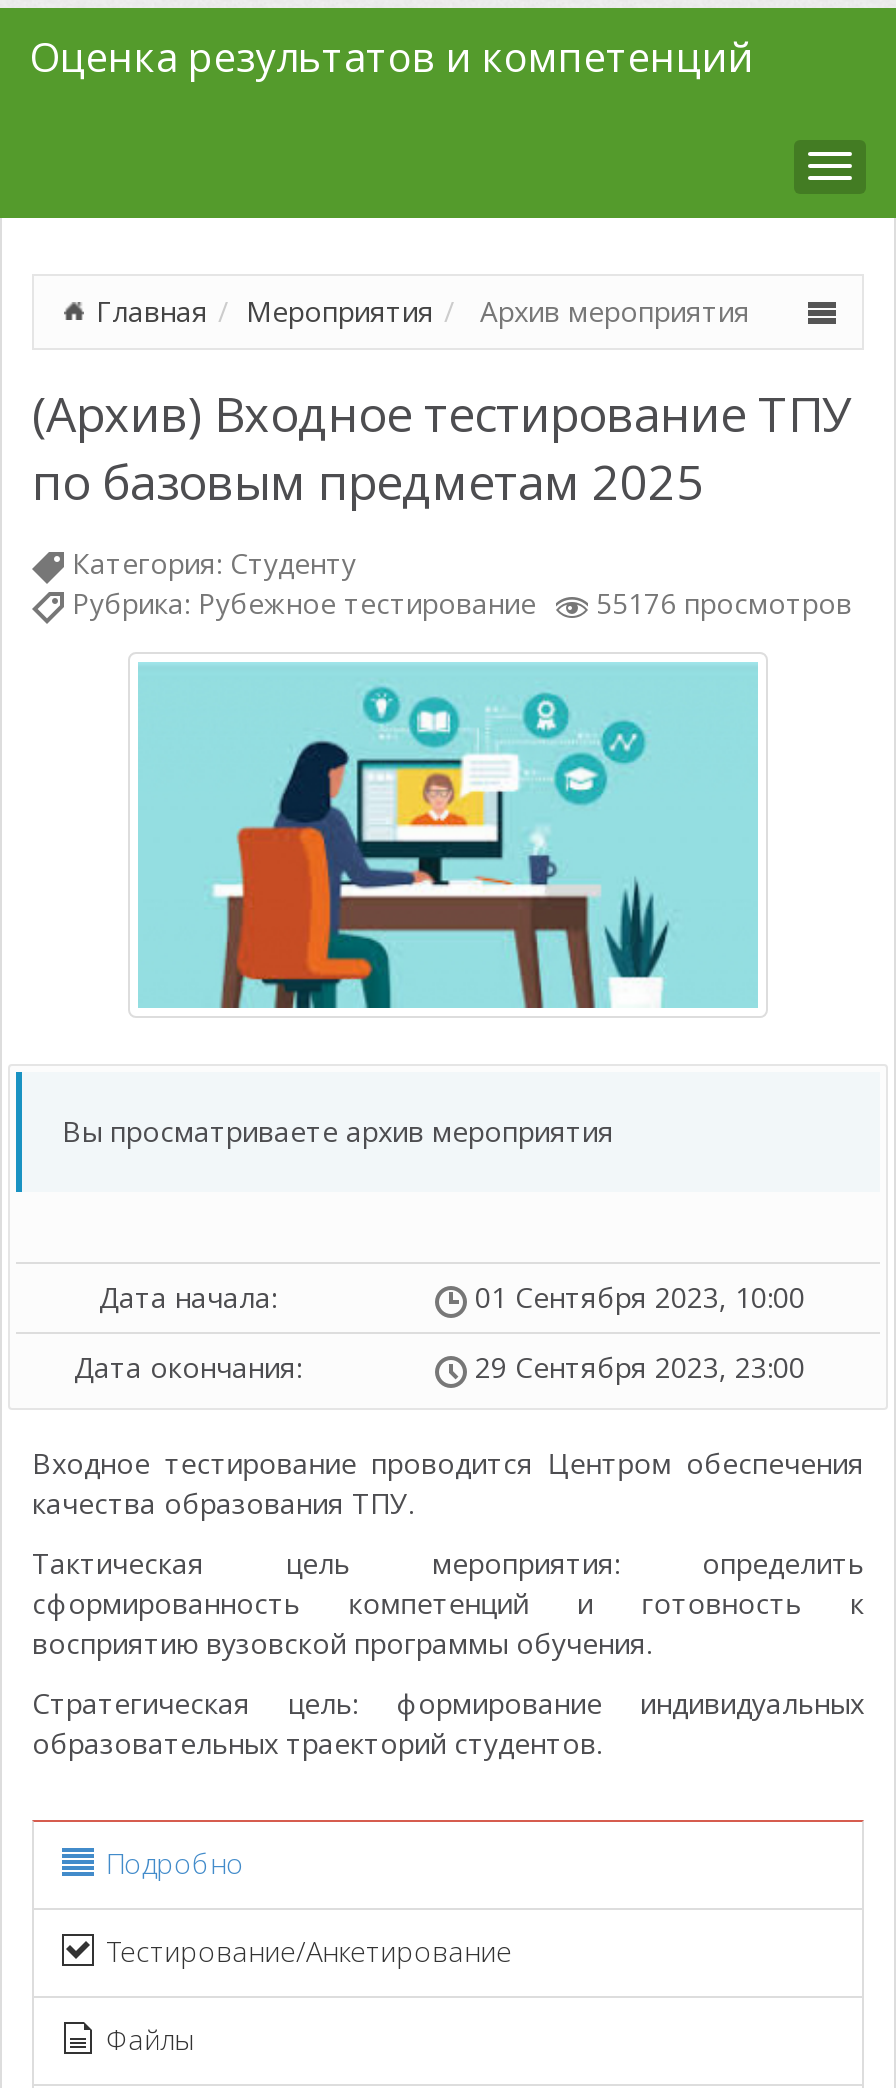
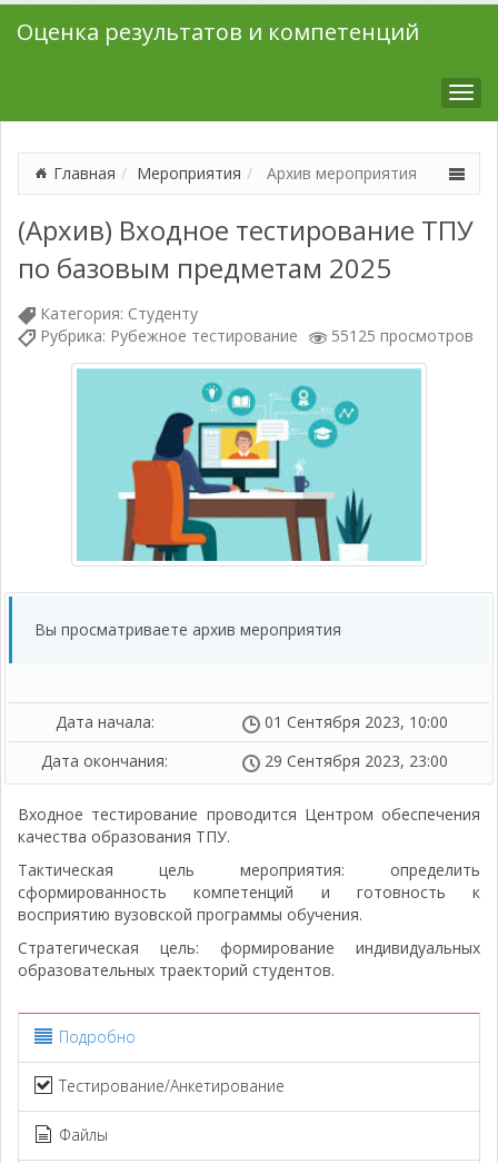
- Рубрика: Рубежное тестирование 55176 просмотров
+ Рубрика: Рубежное тестирование 55125 просмотров
